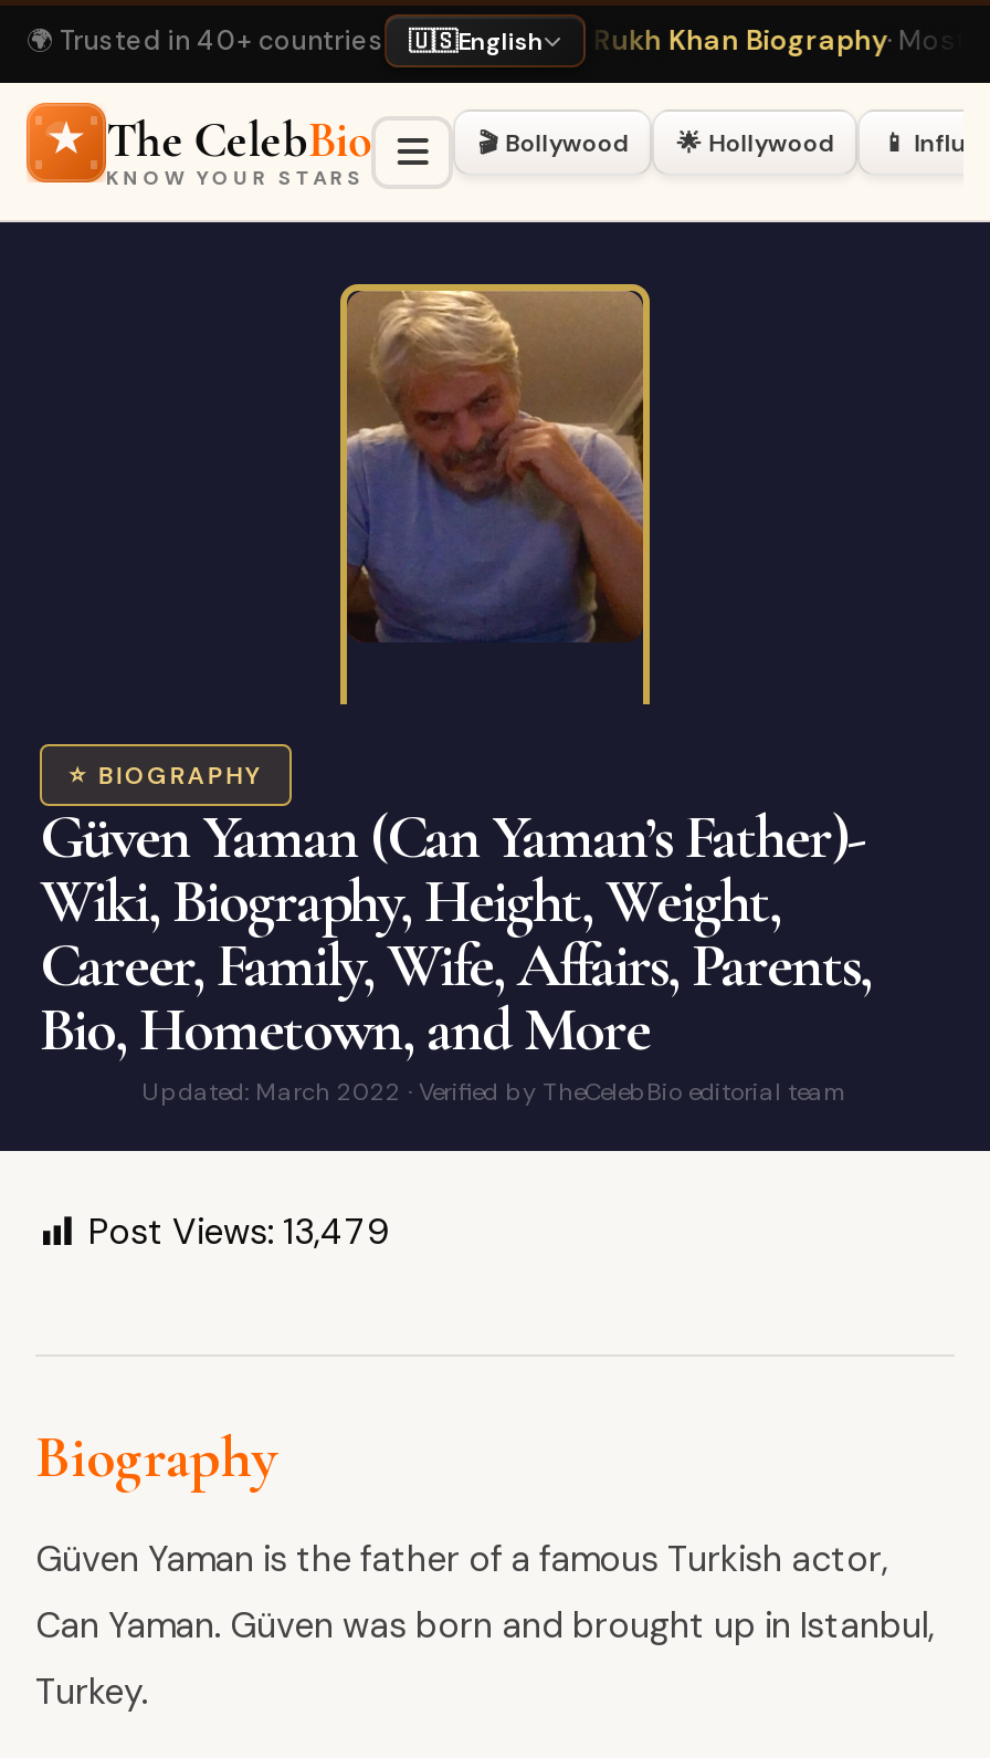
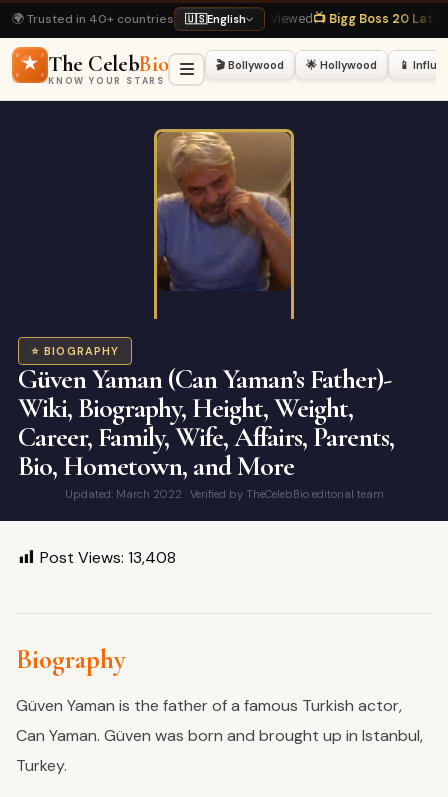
- Post Views: 13,479
+ Post Views: 13,408
